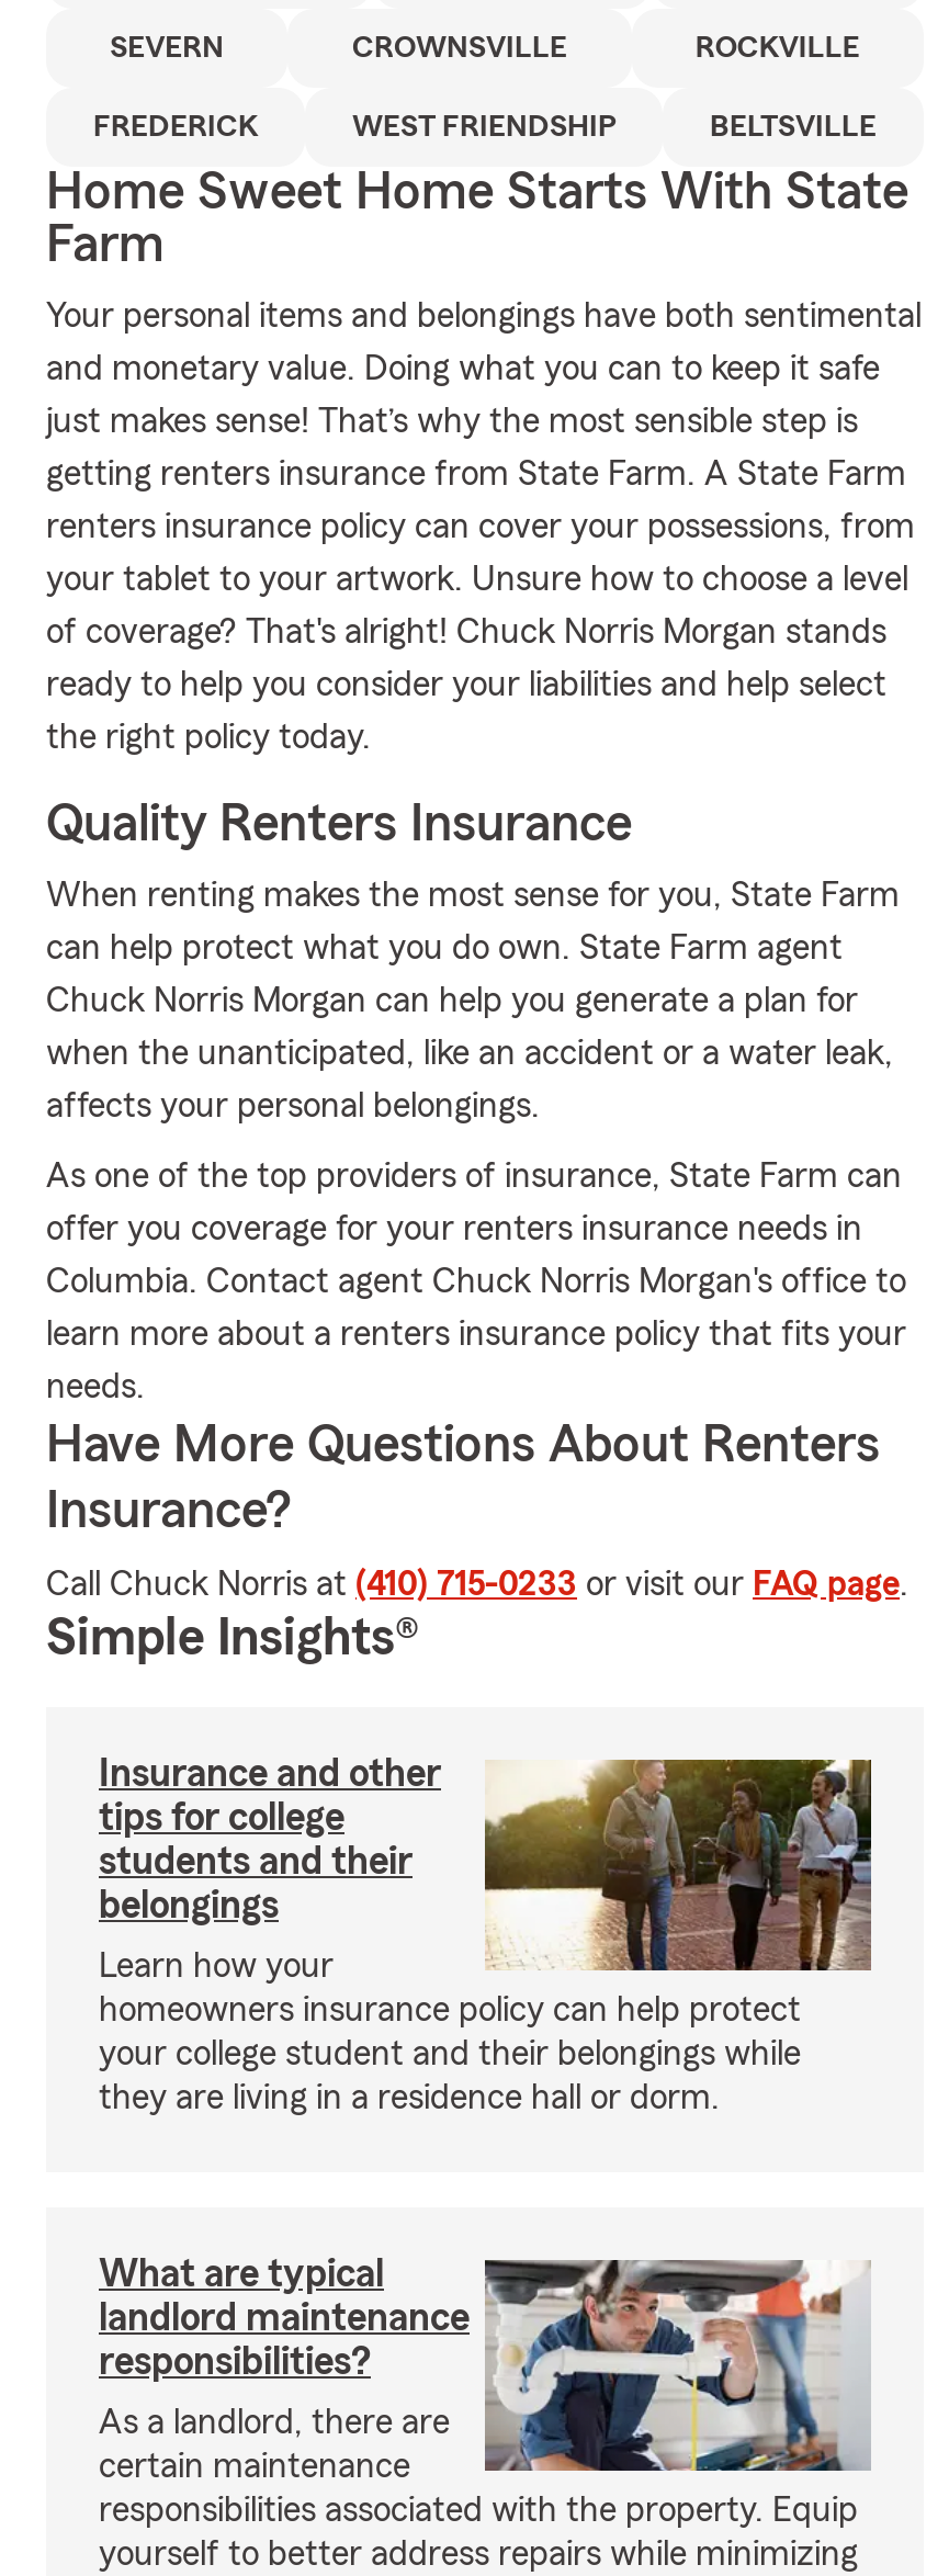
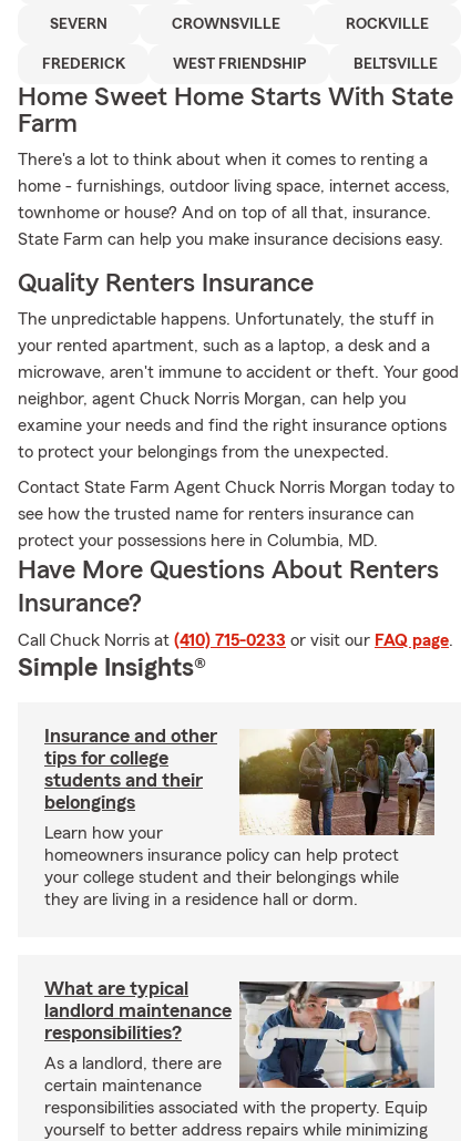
- Your personal items and belongings have both sentimental
- and monetary value. Doing what you can to keep it safe
- just makes sense! That’s why the most sensible step is
- getting renters insurance from State Farm. A State Farm
- renters insurance policy can cover your possessions, from
- your tablet to your artwork. Unsure how to choose a level
- of coverage? That's alright! Chuck Norris Morgan stands
- ready to help you consider your liabilities and help select
- the right policy today.
+ There's a lot to think about when it comes to renting a
+ home - furnishings, outdoor living space, internet access,
+ townhome or house? And on top of all that, insurance.
+ State Farm can help you make insurance decisions easy.

- When renting makes the most sense for you, State Farm
- can help protect what you do own. State Farm agent
- Chuck Norris Morgan can help you generate a plan for
- when the unanticipated, like an accident or a water leak,
- affects your personal belongings.
- As one of the top providers of insurance, State Farm can
- offer you coverage for your renters insurance needs in
- Columbia. Contact agent Chuck Norris Morgan's office to
- learn more about a renters insurance policy that fits your
- needs.
+ The unpredictable happens. Unfortunately, the stuff in
+ your rented apartment, such as a laptop, a desk and a
+ microwave, aren't immune to accident or theft. Your good
+ neighbor, agent Chuck Norris Morgan, can help you
+ examine your needs and find the right insurance options
+ to protect your belongings from the unexpected.
+ Contact State Farm Agent Chuck Norris Morgan today to
+ see how the trusted name for renters insurance can
+ protect your possessions here in Columbia, MD.
